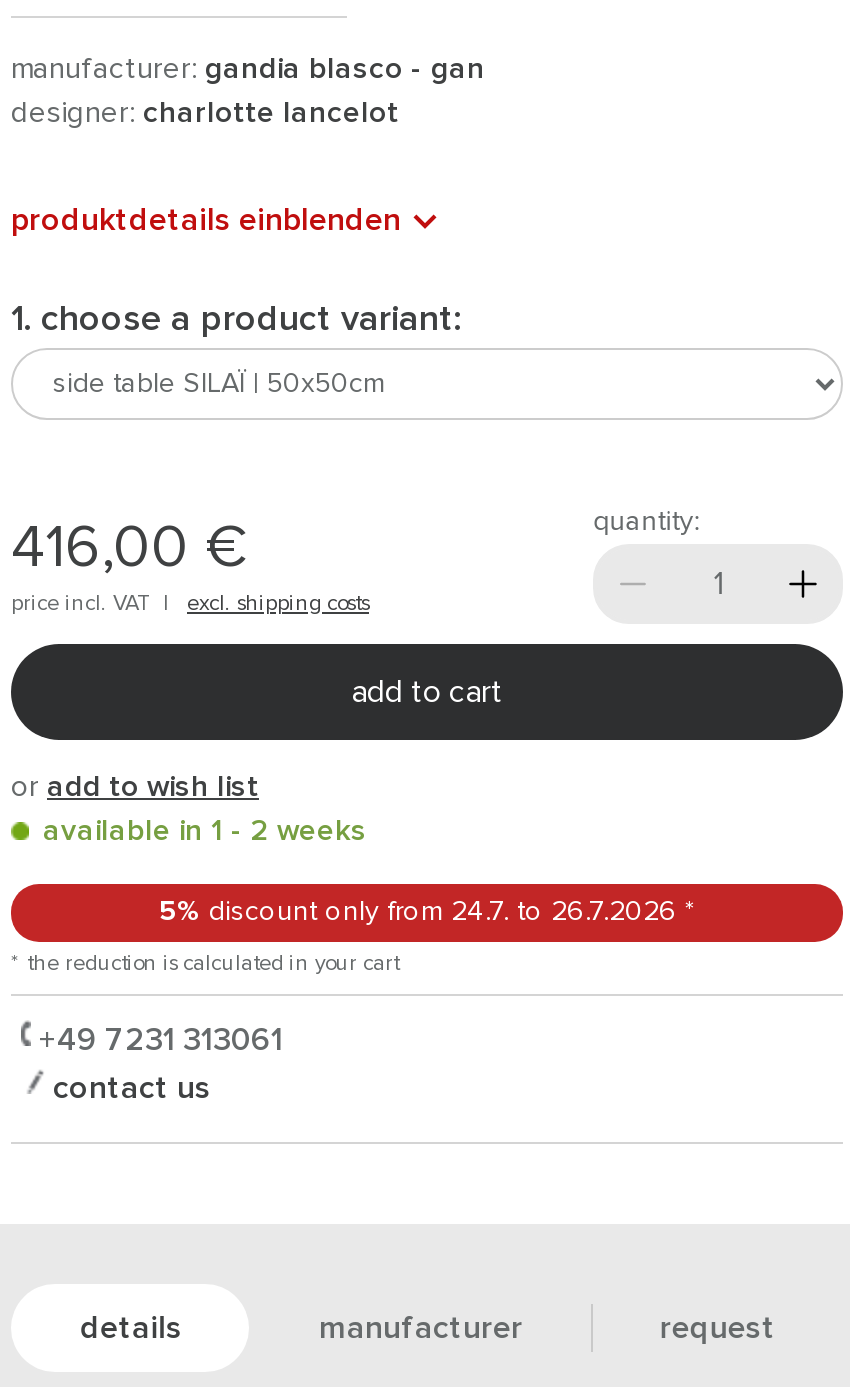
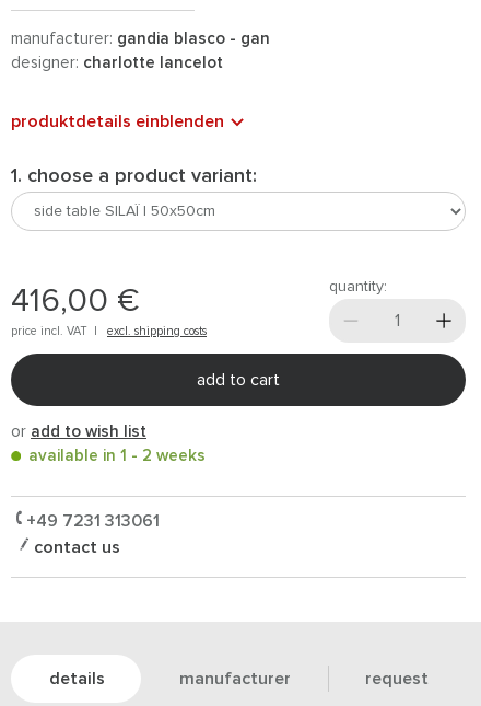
- 5% discount only from 24.7. to 26.7.2026 *
- * the reduction is calculated in your cart
